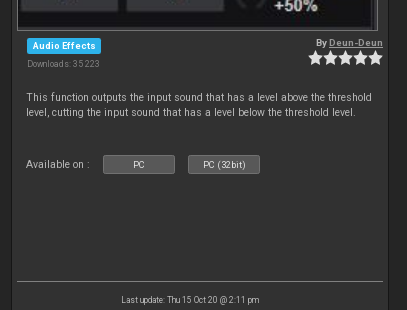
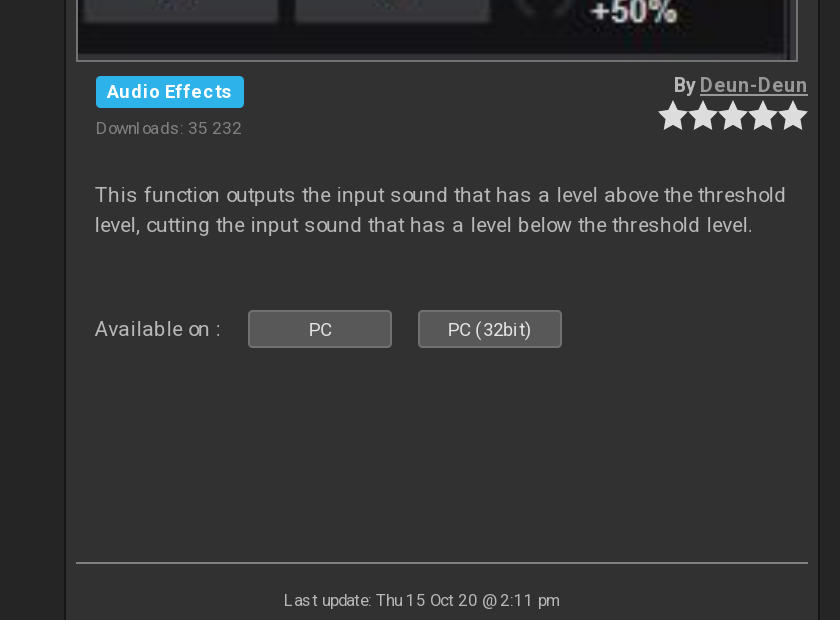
- Downloads: 35 223
+ Downloads: 35 232
